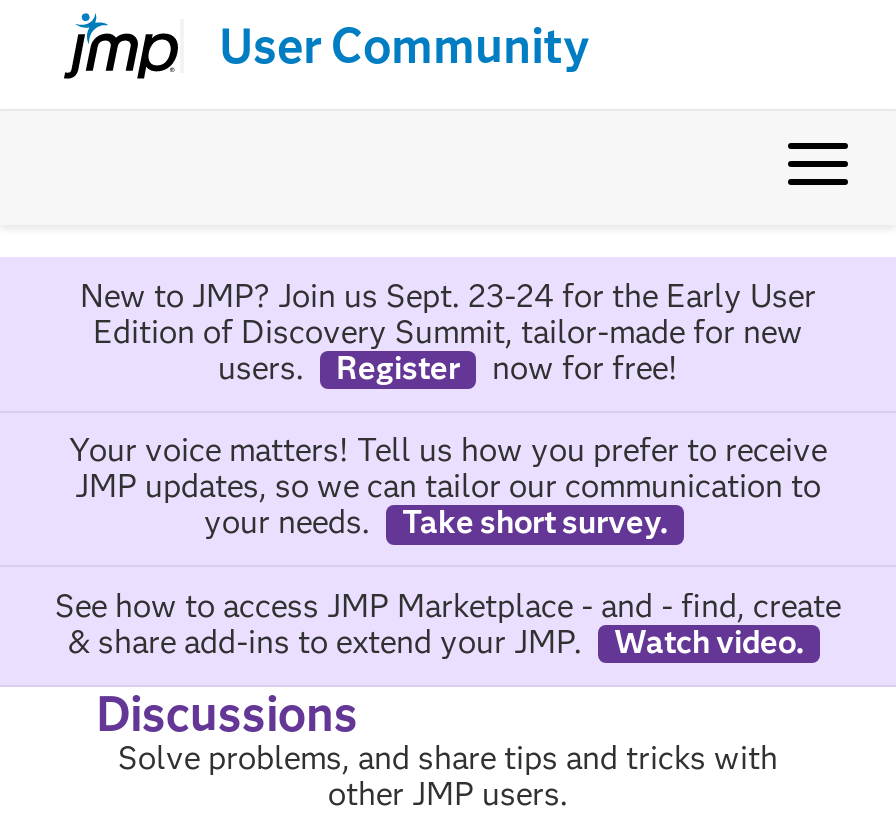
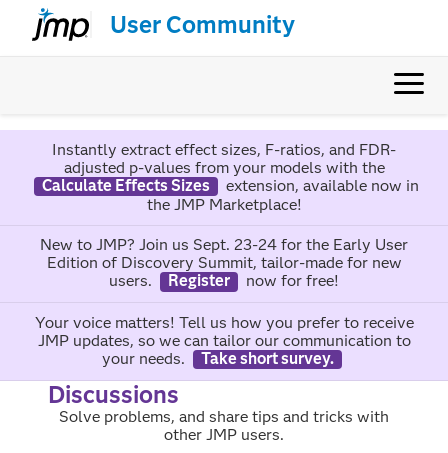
+ Instantly extract effect sizes, F-ratios, and FDR-
+ adjusted p-values from your models with the
+ Calculate Effects Sizes
+ extension, available now in
+ the JMP Marketplace!

moved down: New to JMP? Join us Sept. 23-24 for the Early User | Edition of Discovery Summit, tailor-made for new | users. | ... | your needs. | Take short survey.

- See how to access JMP Marketplace - and - find, create
- & share add-ins to extend your JMP.
- Watch video.
